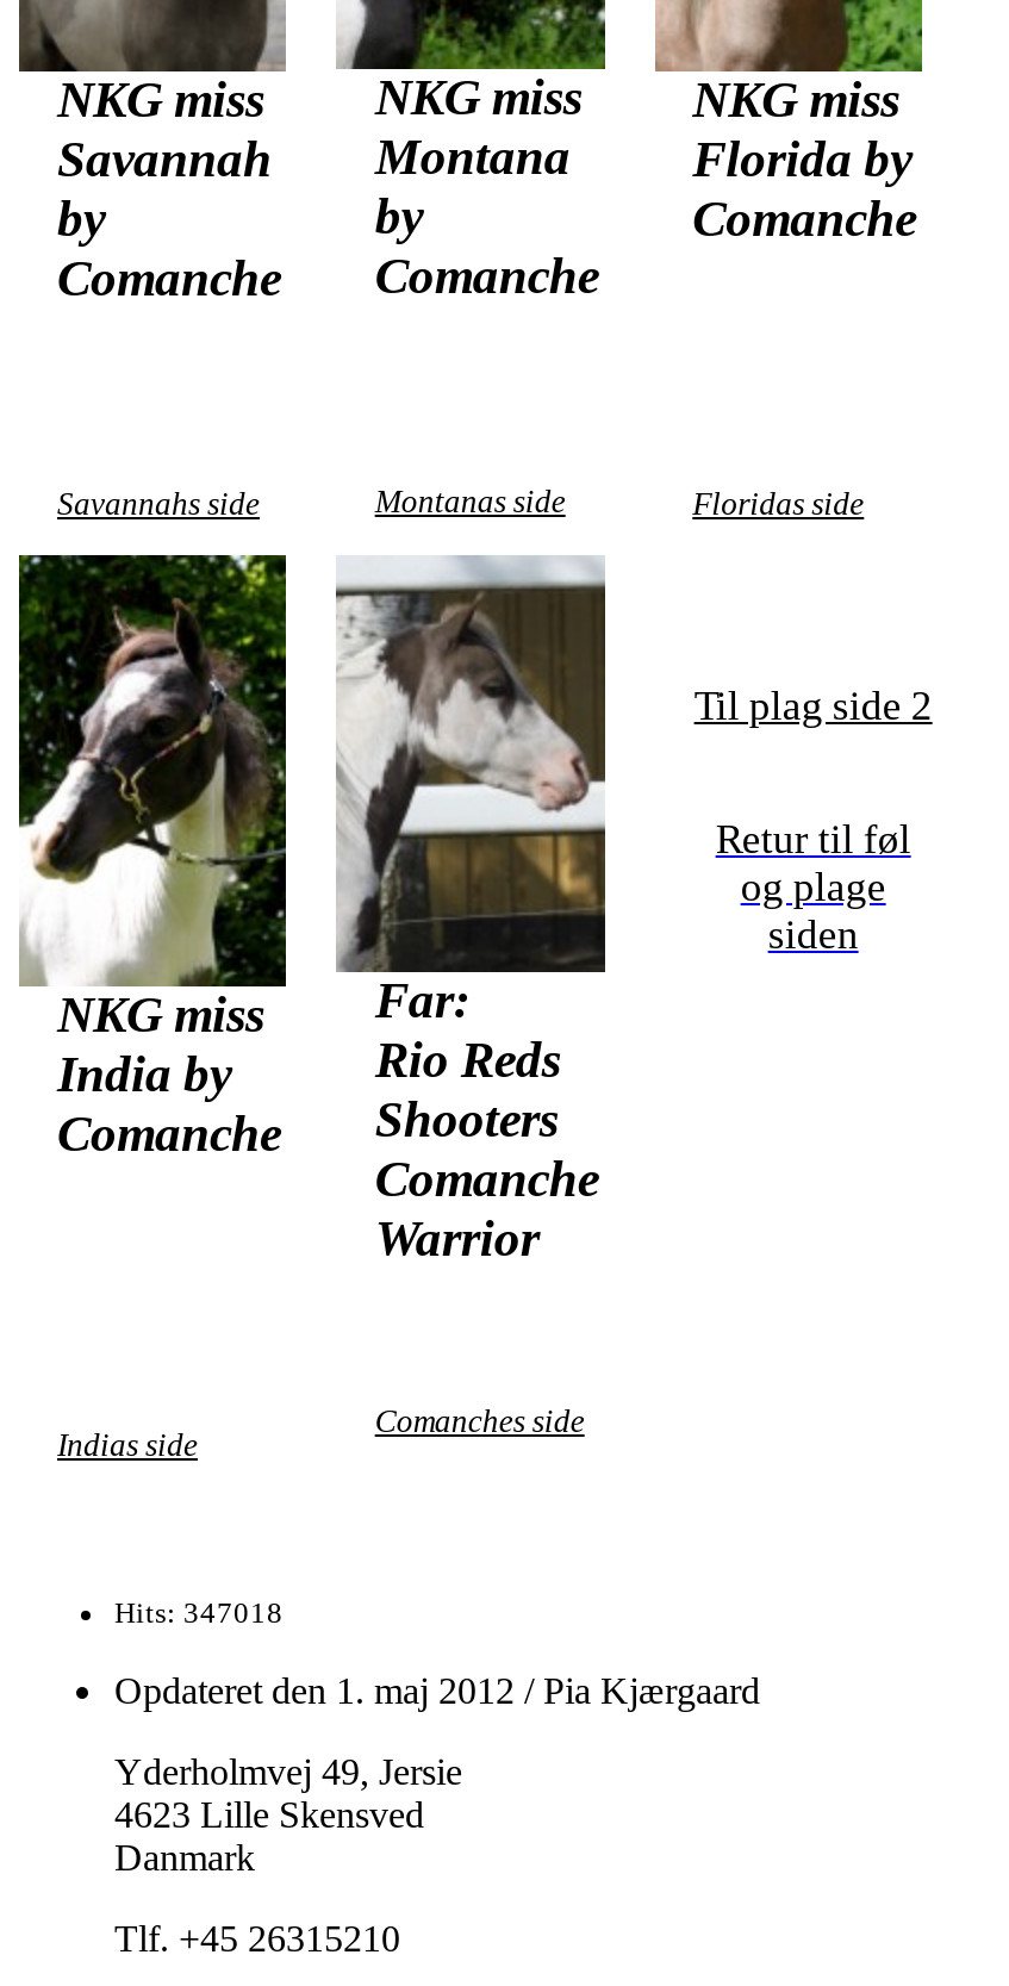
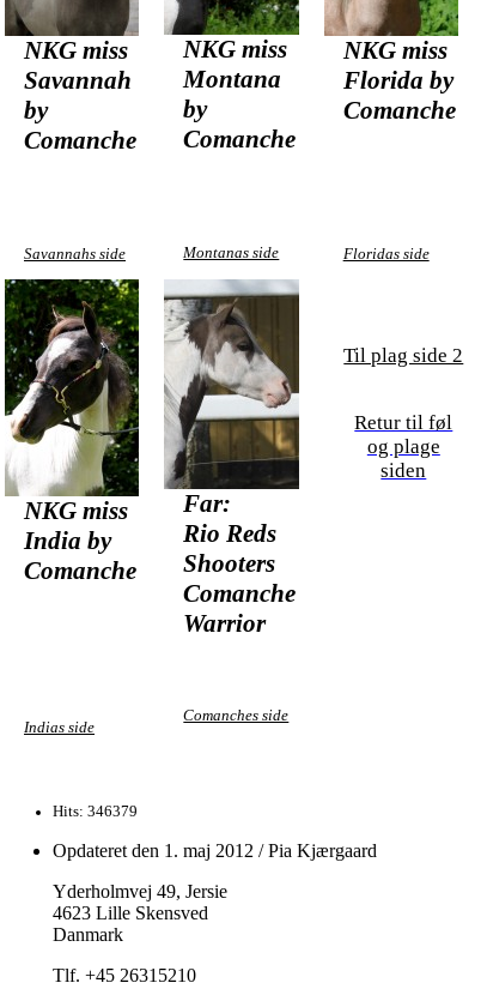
- Hits: 347018
+ Hits: 346379
